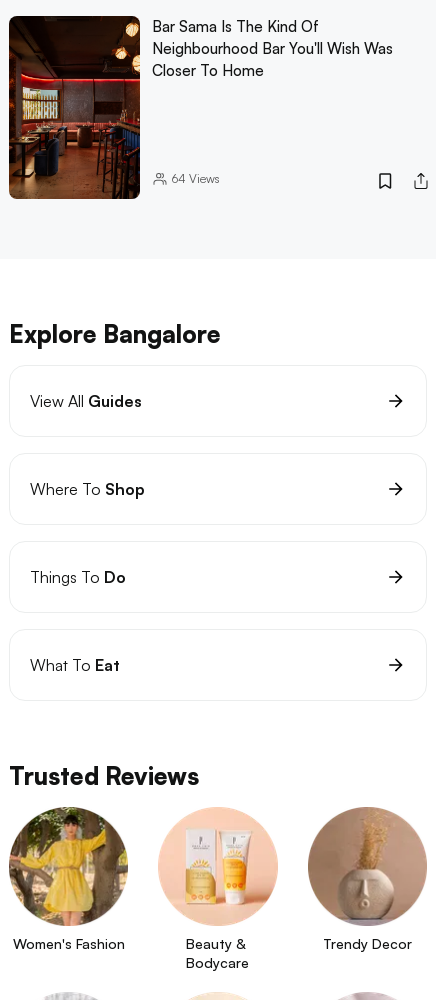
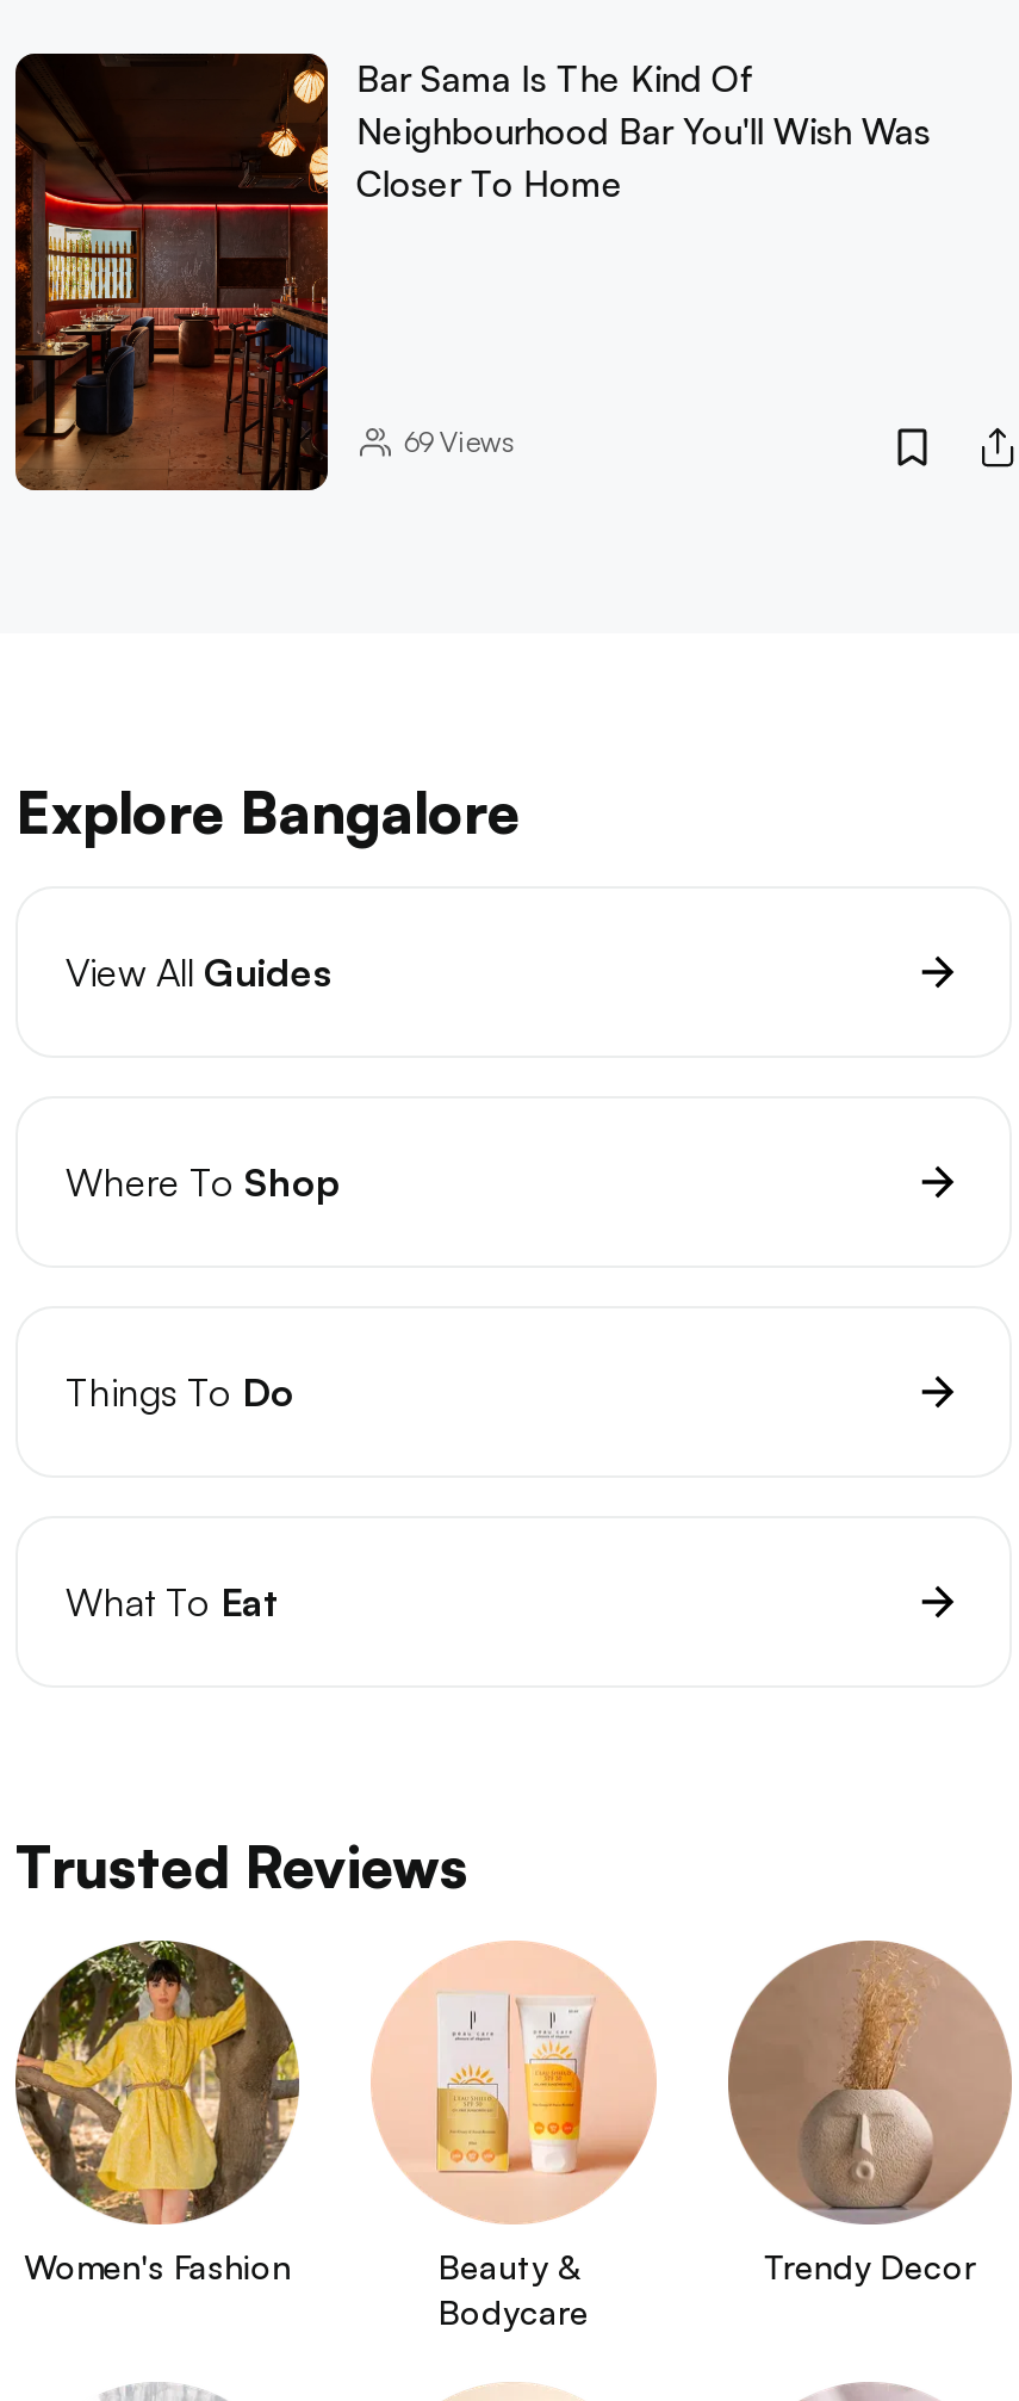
- 64Views
+ 69Views
